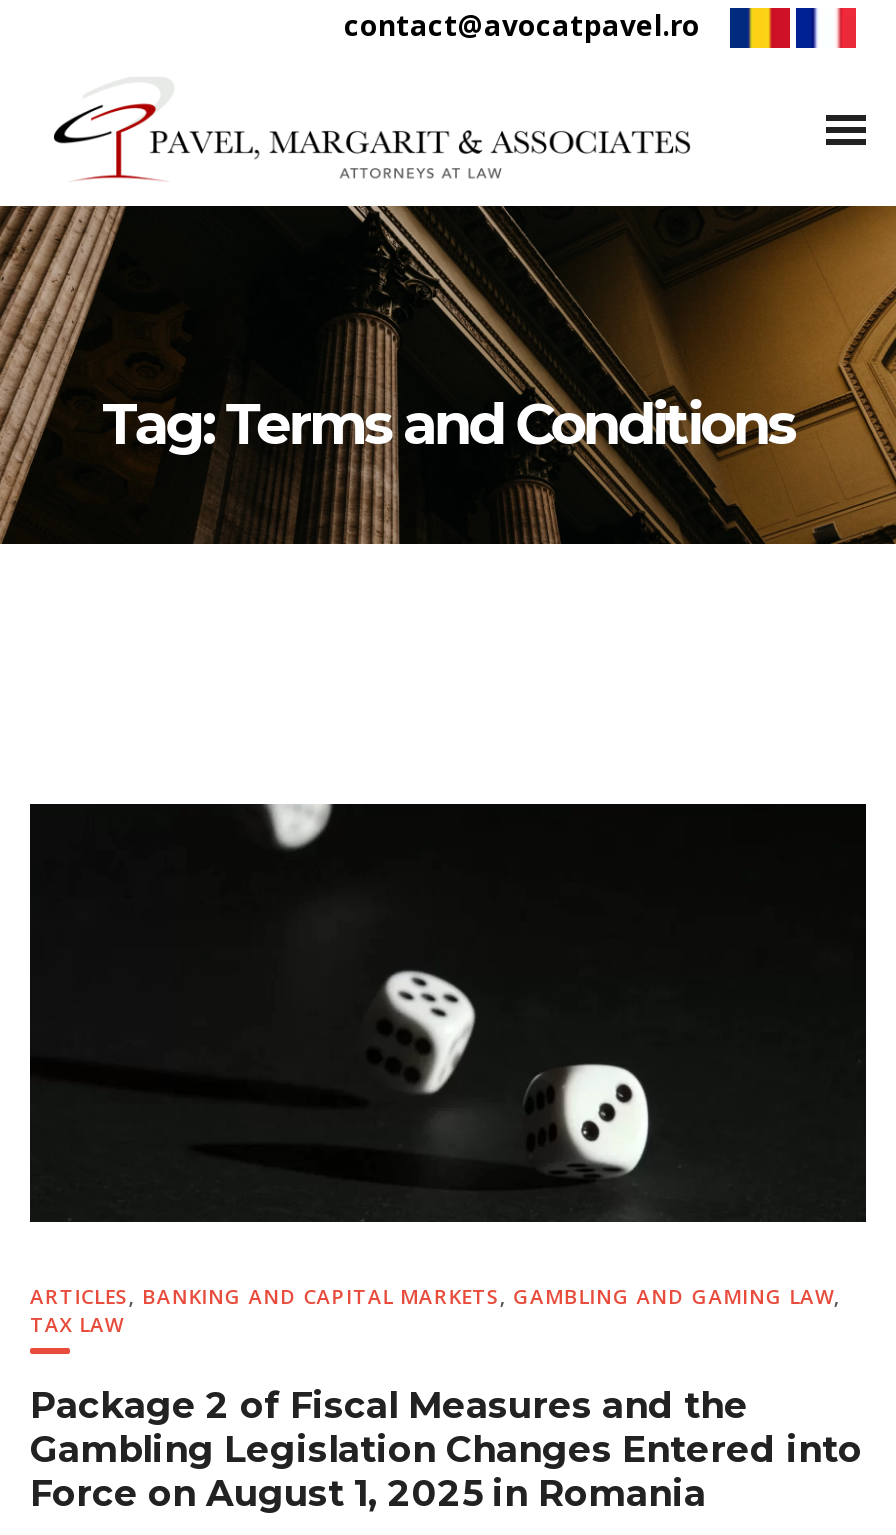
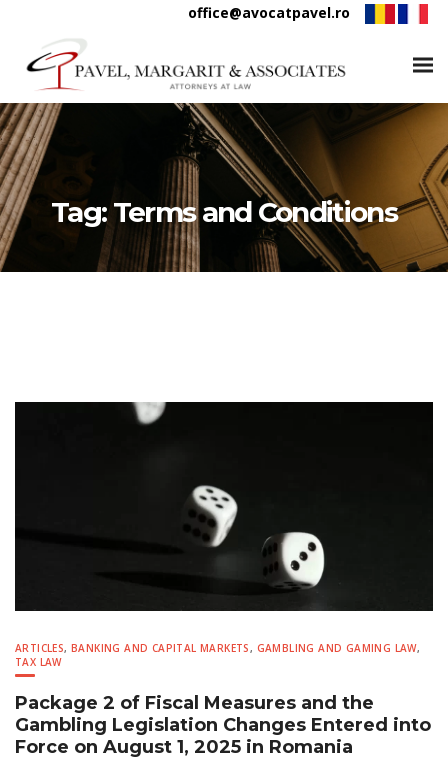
- contact@avocatpavel.ro
+ office@avocatpavel.ro
